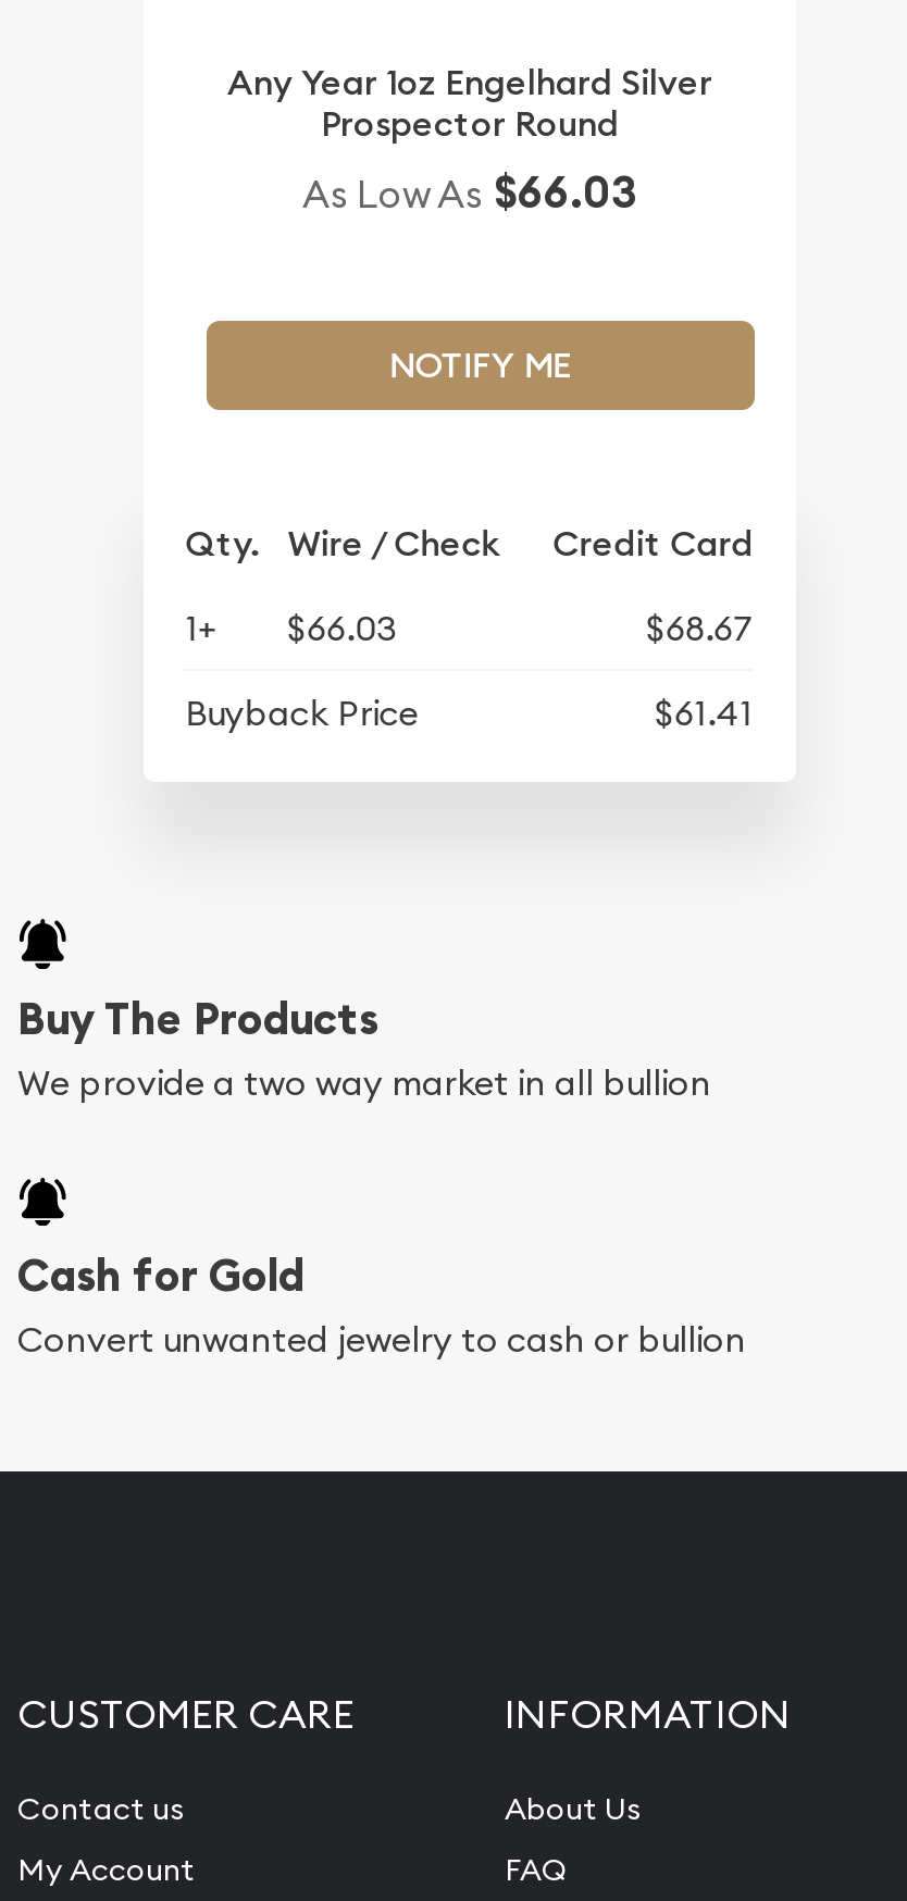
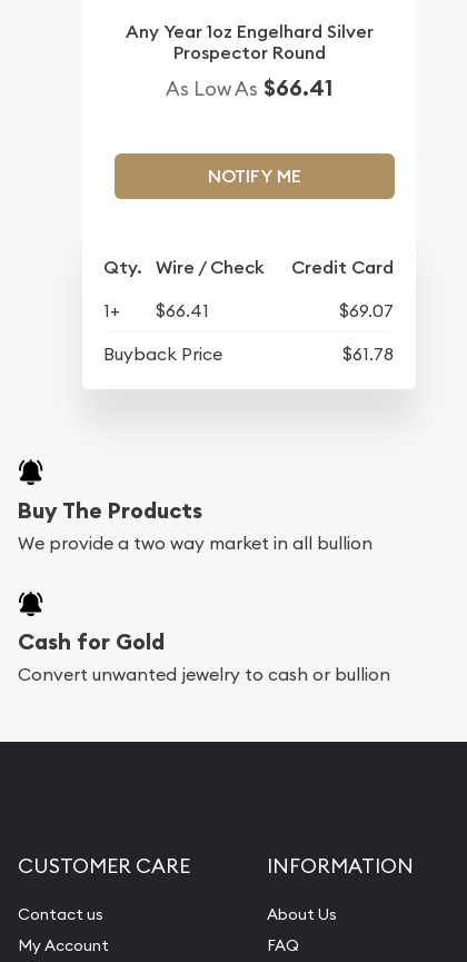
- As Low As $66.03
+ As Low As $66.41

- 1+ $66.03
+ 1+ $66.41

- $68.67
+ $69.07

- $61.41
+ $61.78
